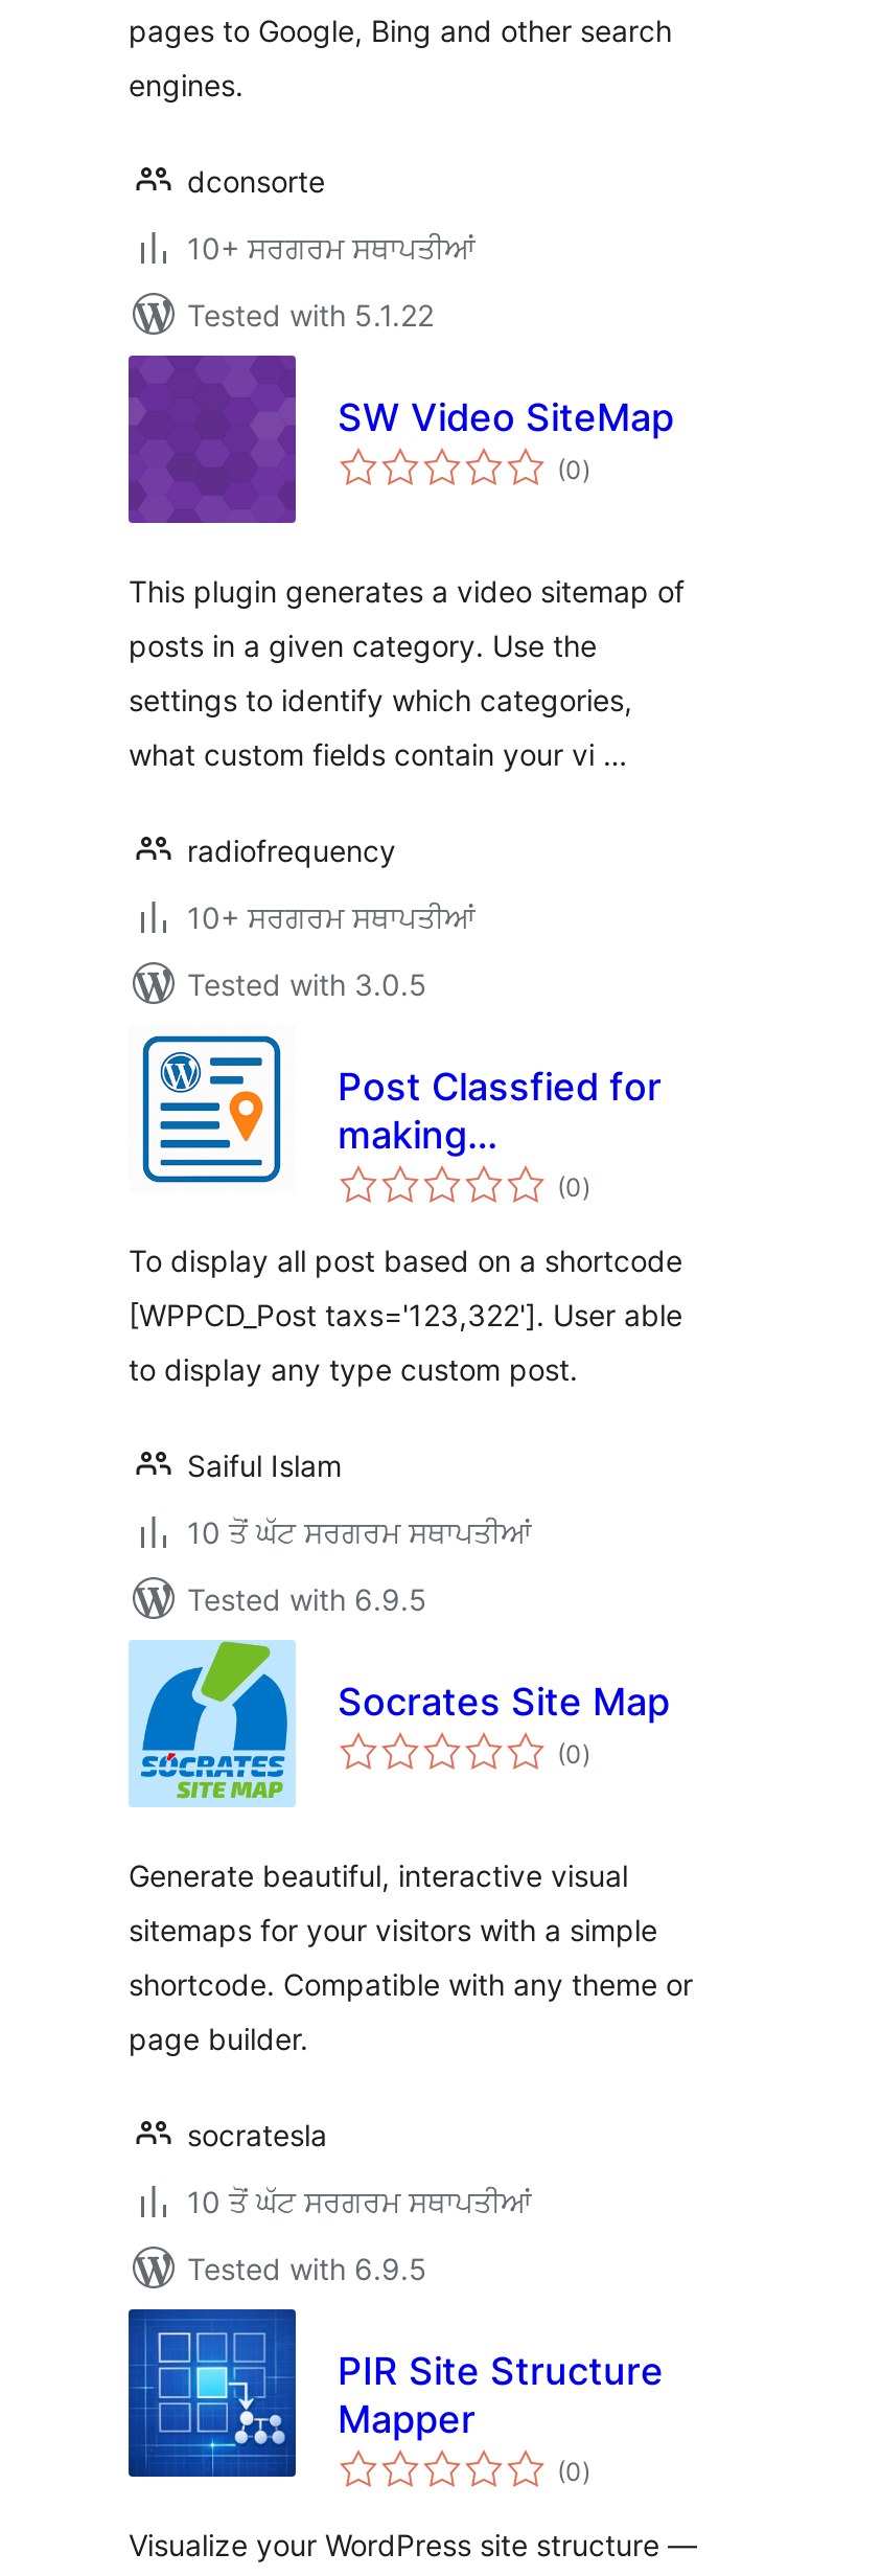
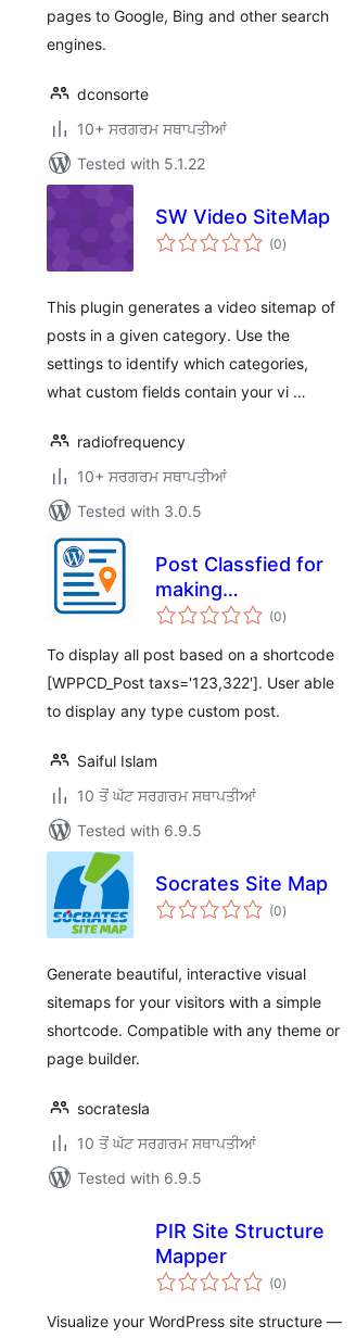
- [image]
